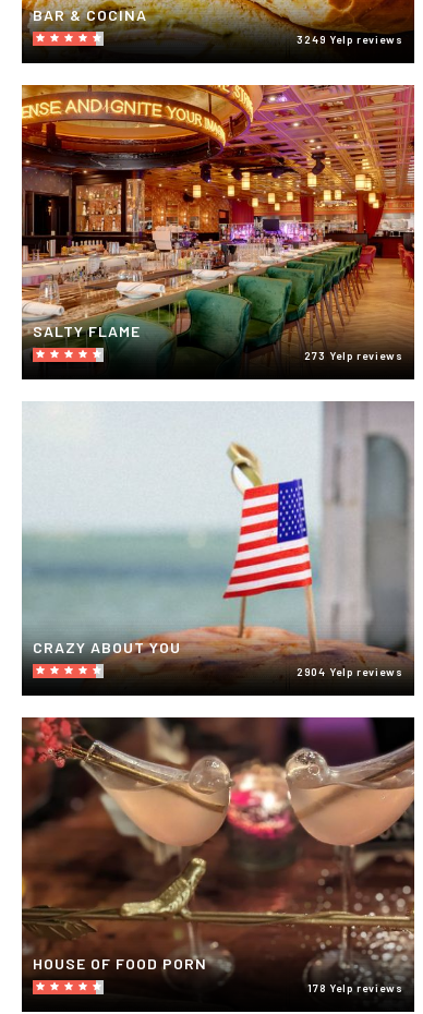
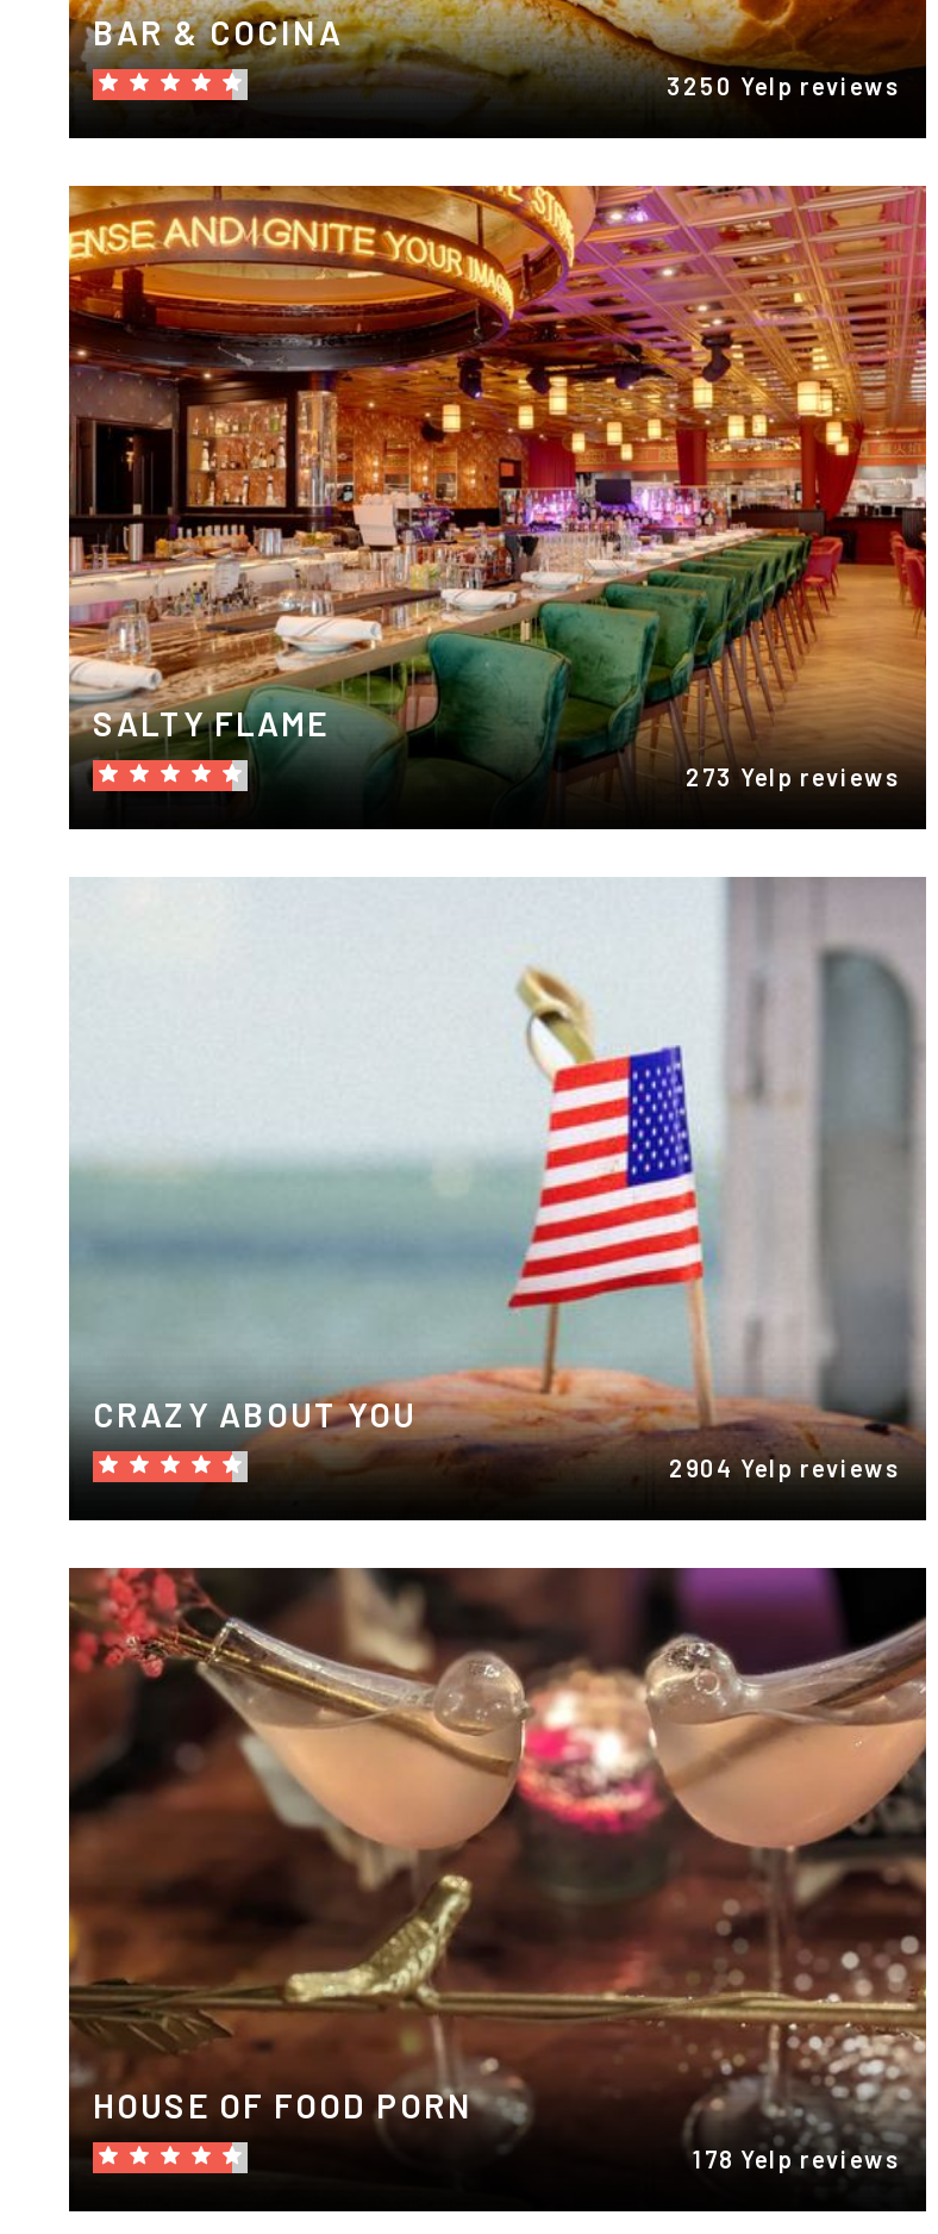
- 3249 Yelp reviews
+ 3250 Yelp reviews
